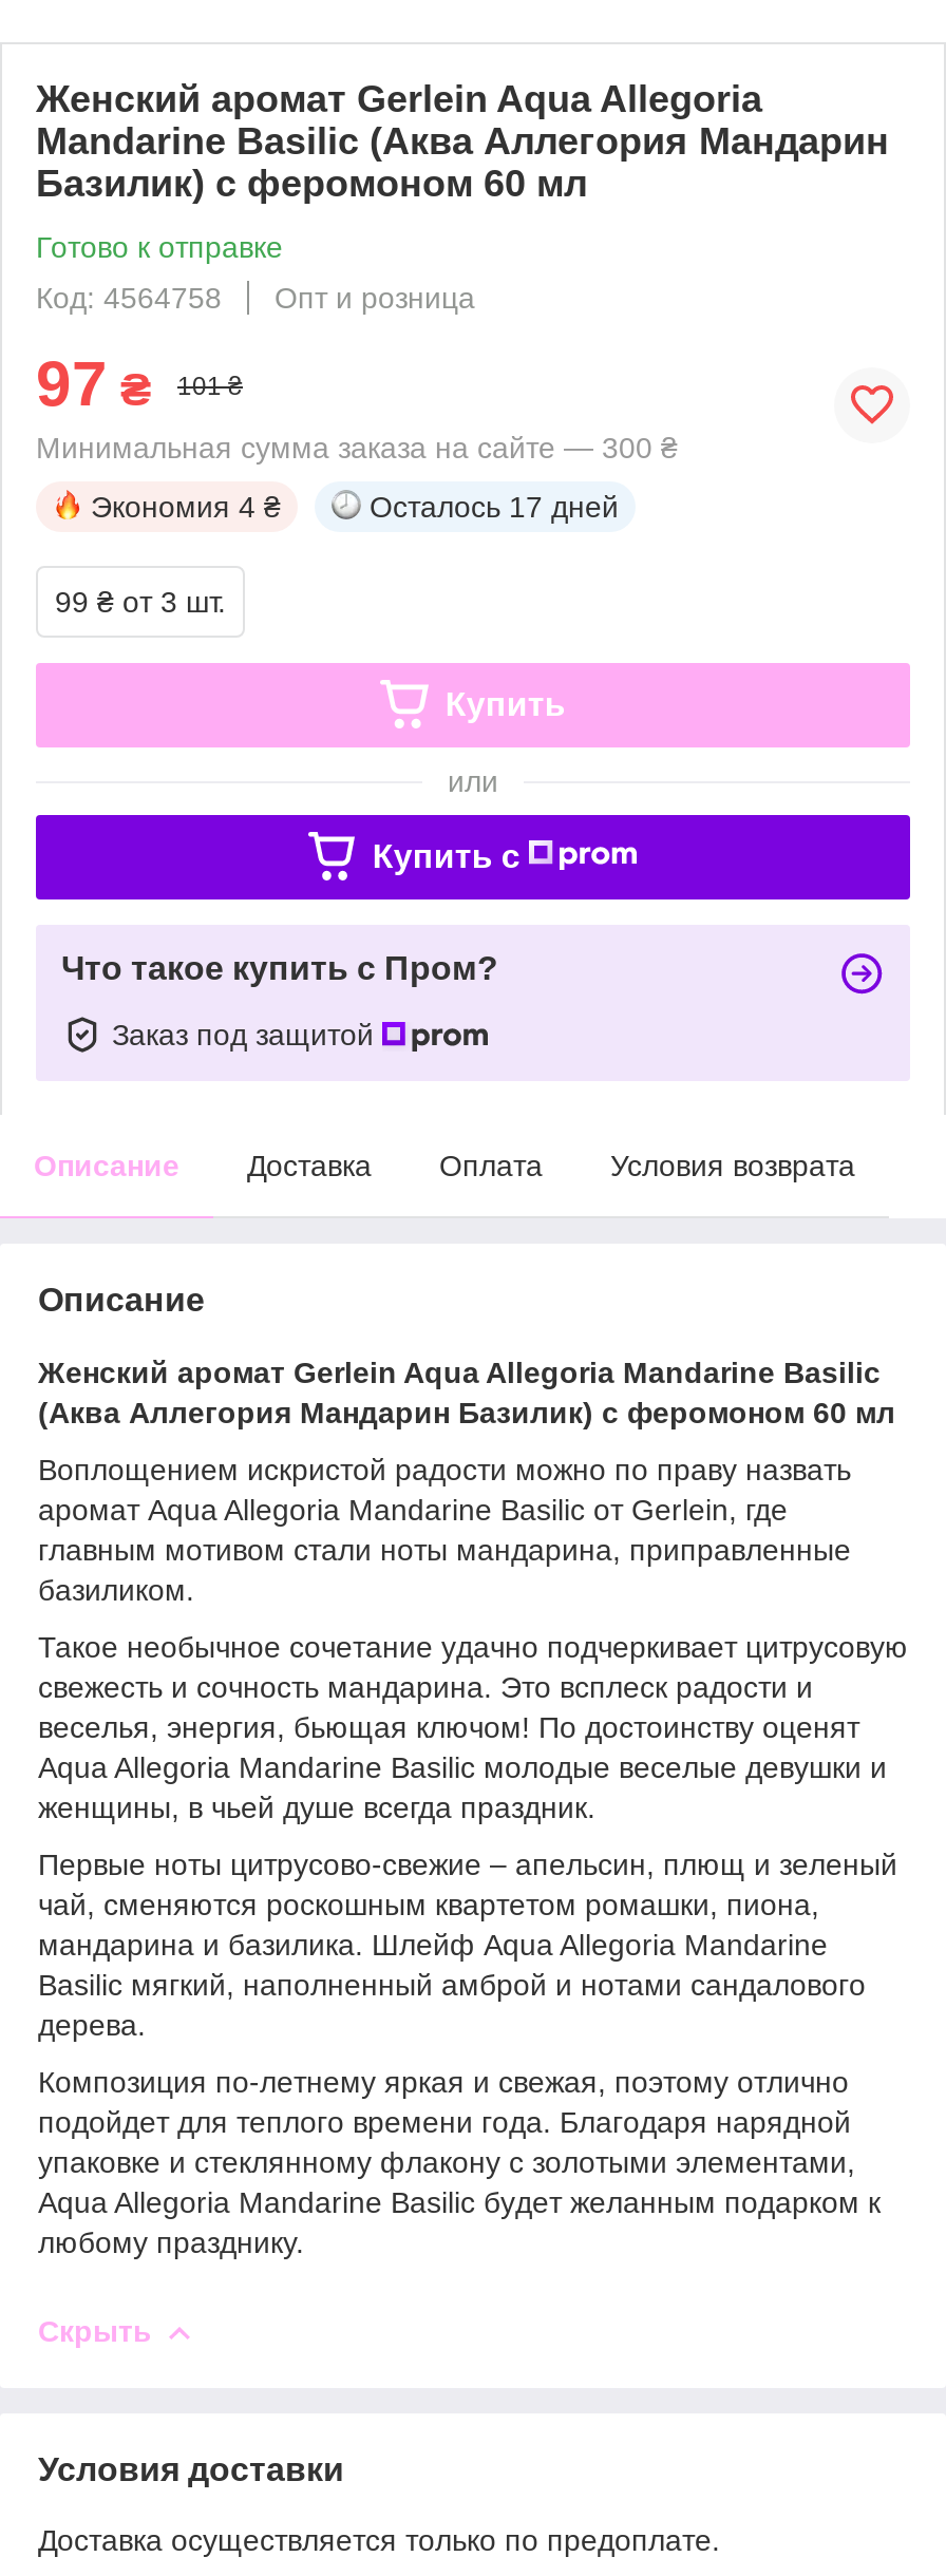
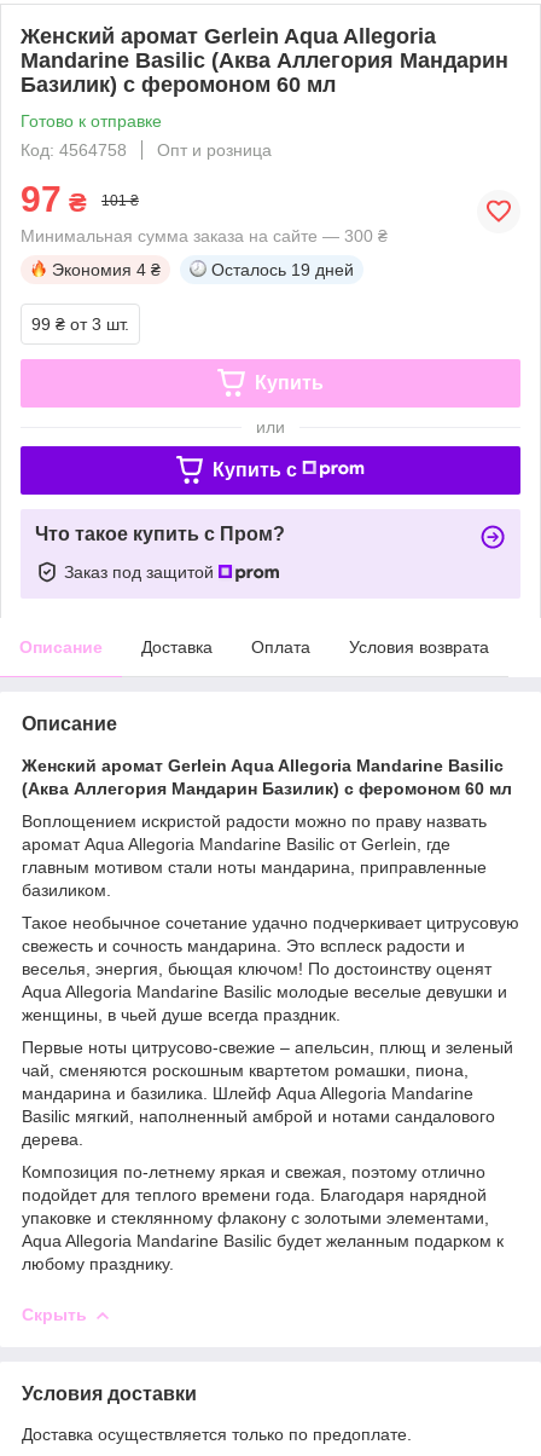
- Осталось 17 дней
+ Осталось 19 дней
